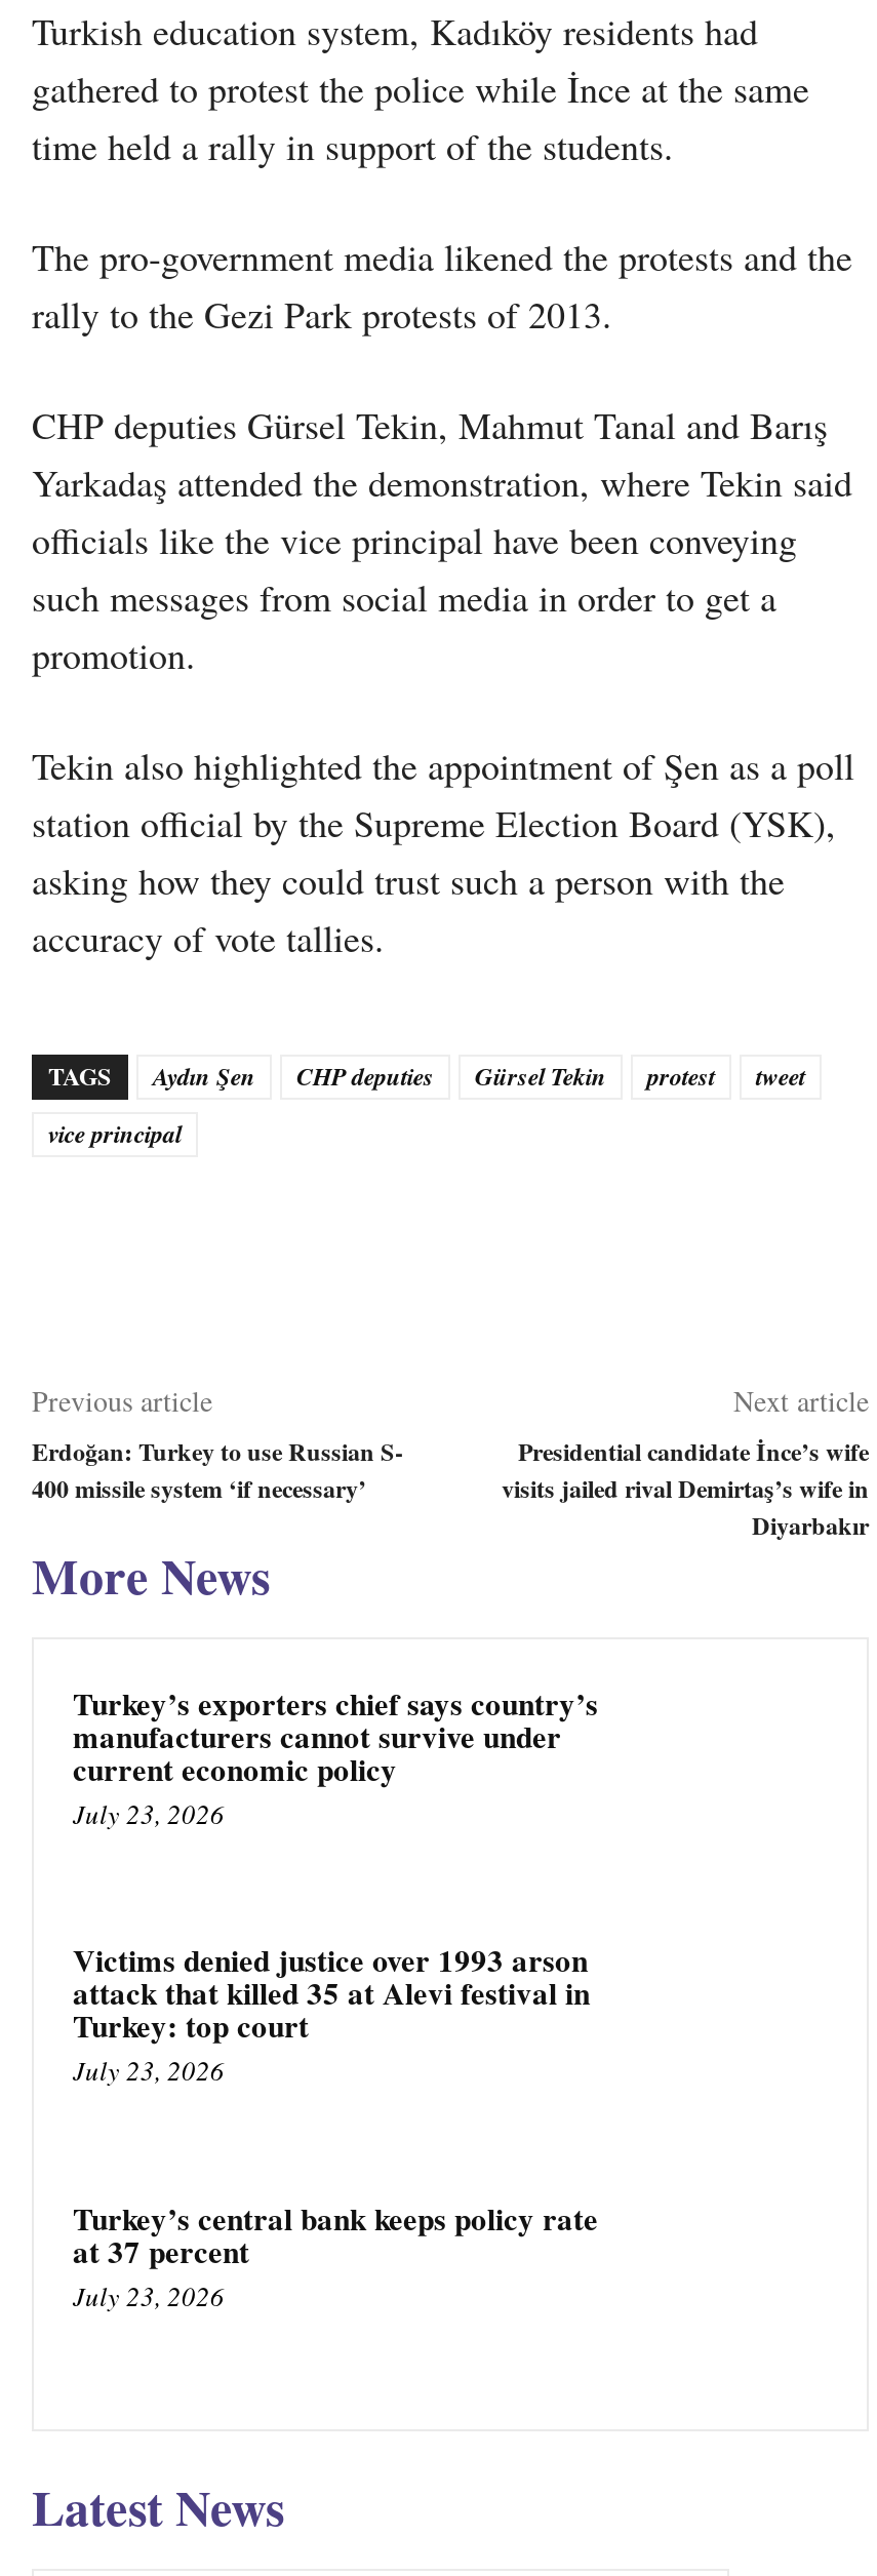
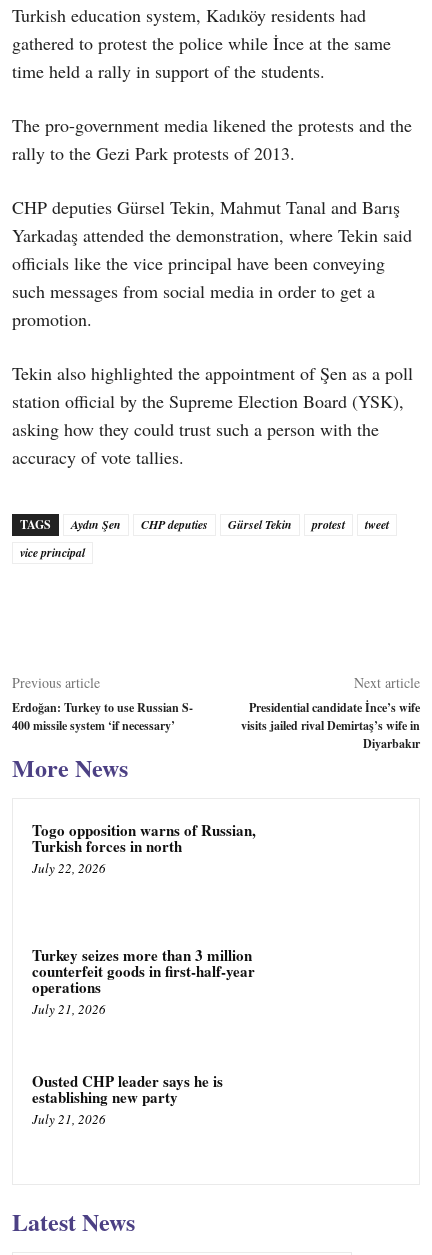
- Turkey’s exporters chief says country’s
- manufacturers cannot survive under
- current economic policy
- July 23, 2026
+ Togo opposition warns of Russian,
+ Turkish forces in north
+ July 22, 2026

- Victims denied justice over 1993 arson
- attack that killed 35 at Alevi festival in
- Turkey: top court
- July 23, 2026
+ Turkey seizes more than 3 million
+ counterfeit goods in first-half-year
+ operations
+ July 21, 2026

- Turkey’s central bank keeps policy rate
- at 37 percent
- July 23, 2026
+ Ousted CHP leader says he is
+ establishing new party
+ July 21, 2026
